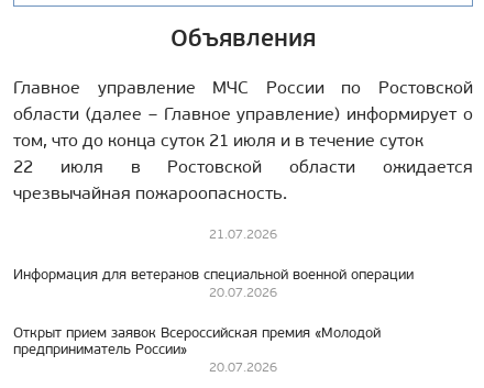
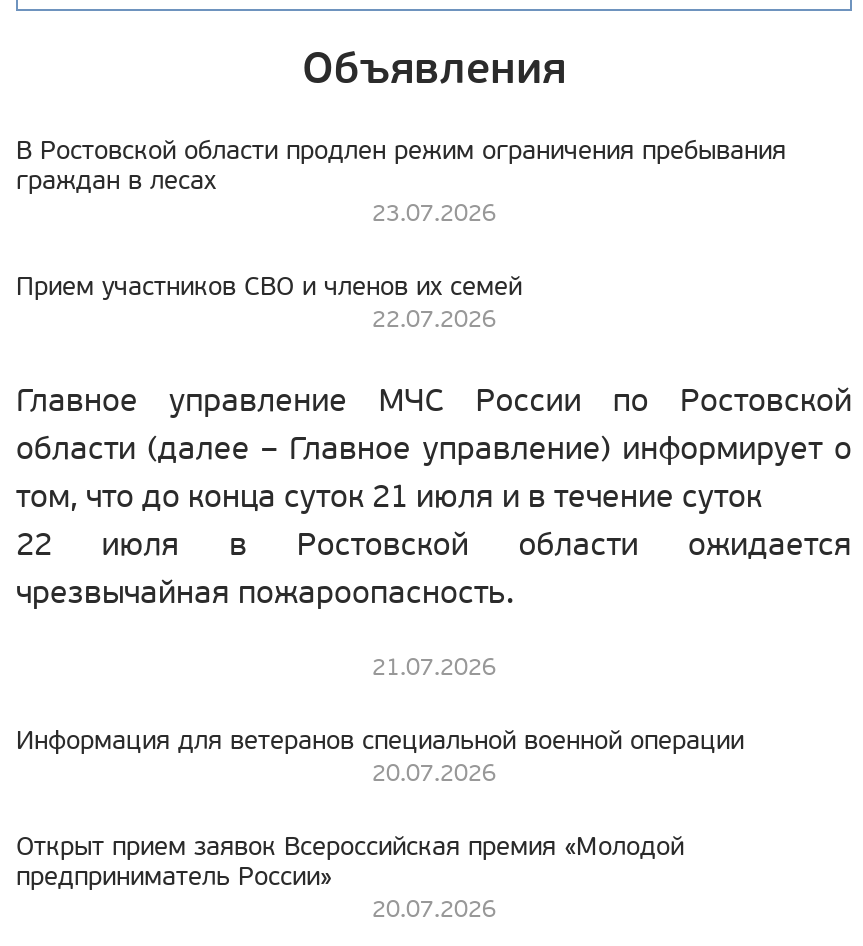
+ В Ростовской области продлен режим ограничения пребывания
+ граждан в лесах
+ 23.07.2026
+ Прием участников СВО и членов их семей
+ 22.07.2026
